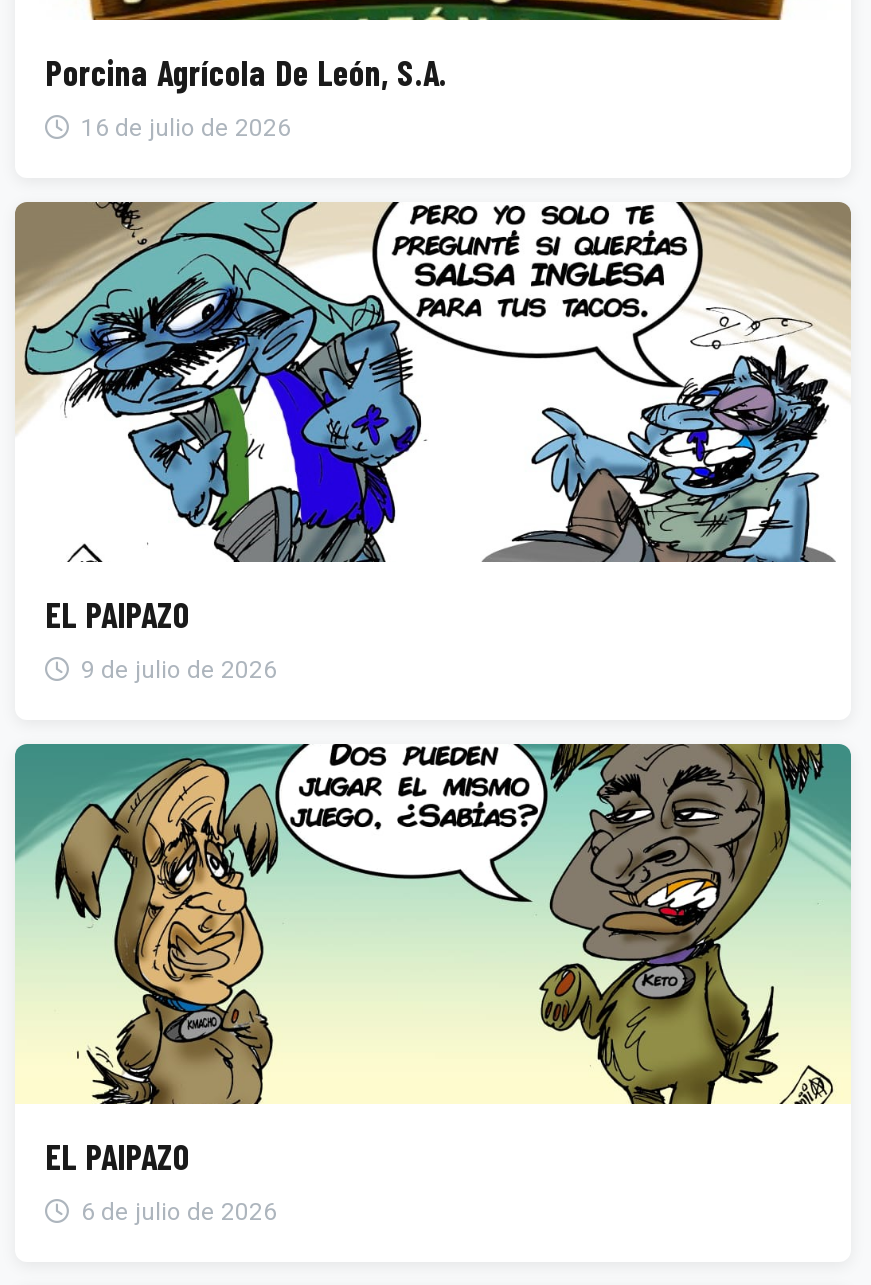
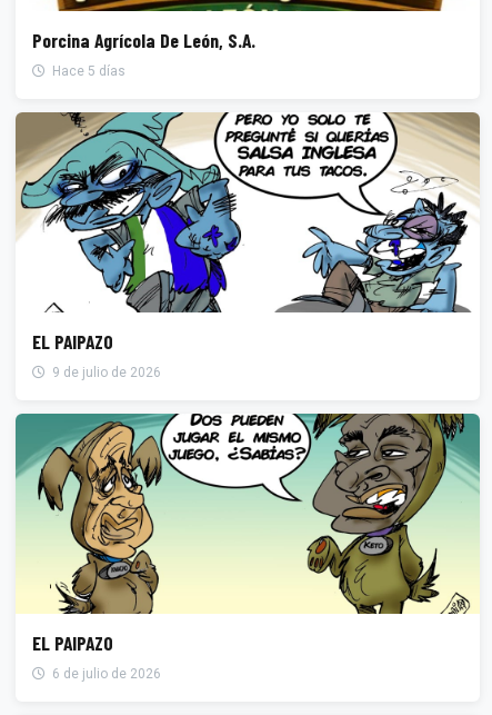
- 16 de julio de 2026
+ Hace 5 días
